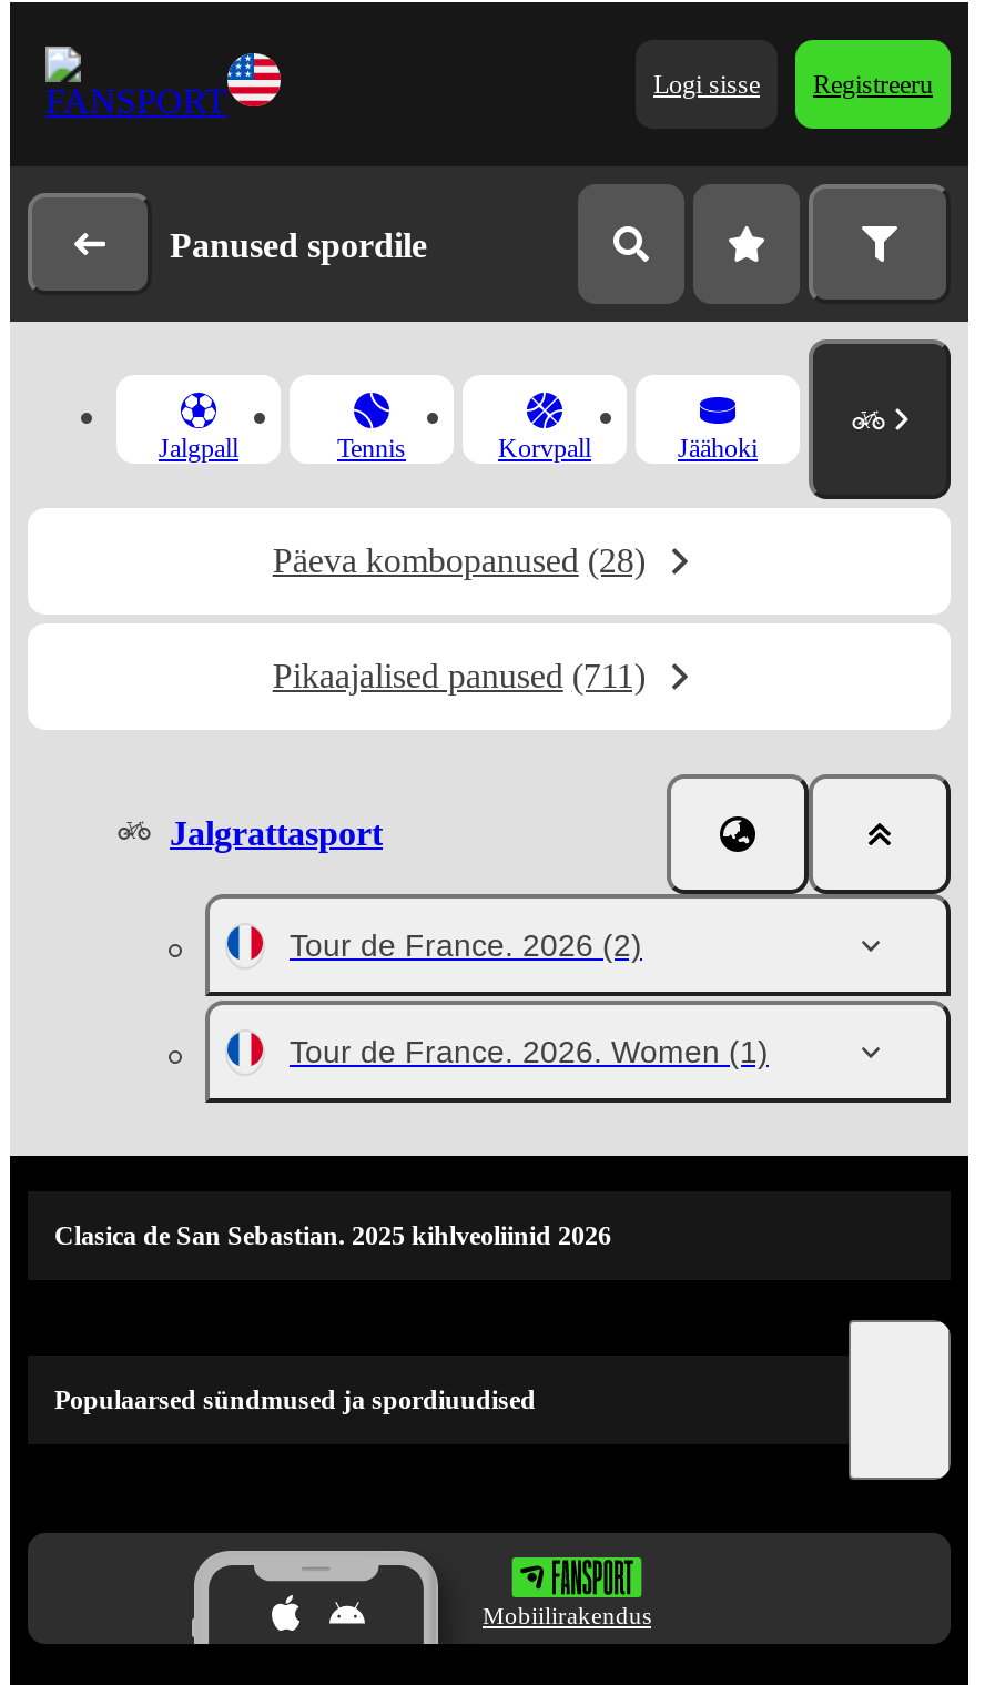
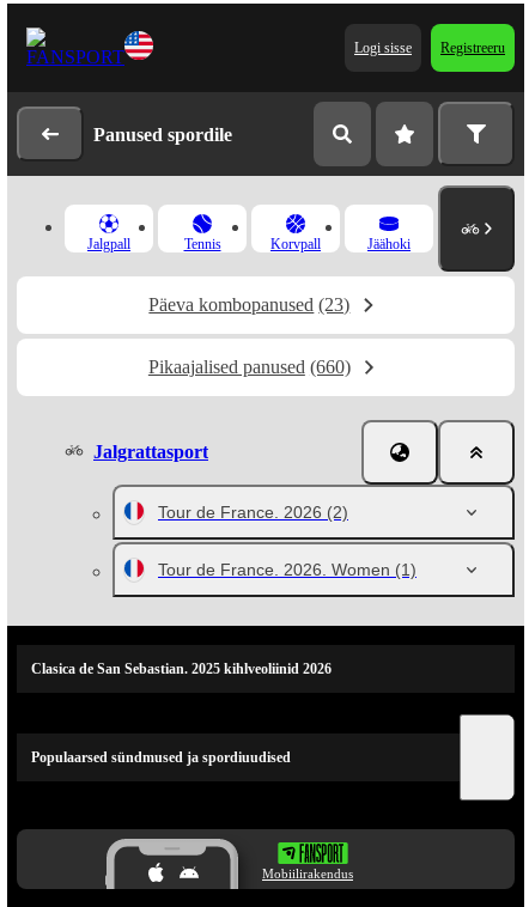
- Päeva kombopanused (28)
+ Päeva kombopanused (23)

- Pikaajalised panused (711)
+ Pikaajalised panused (660)
